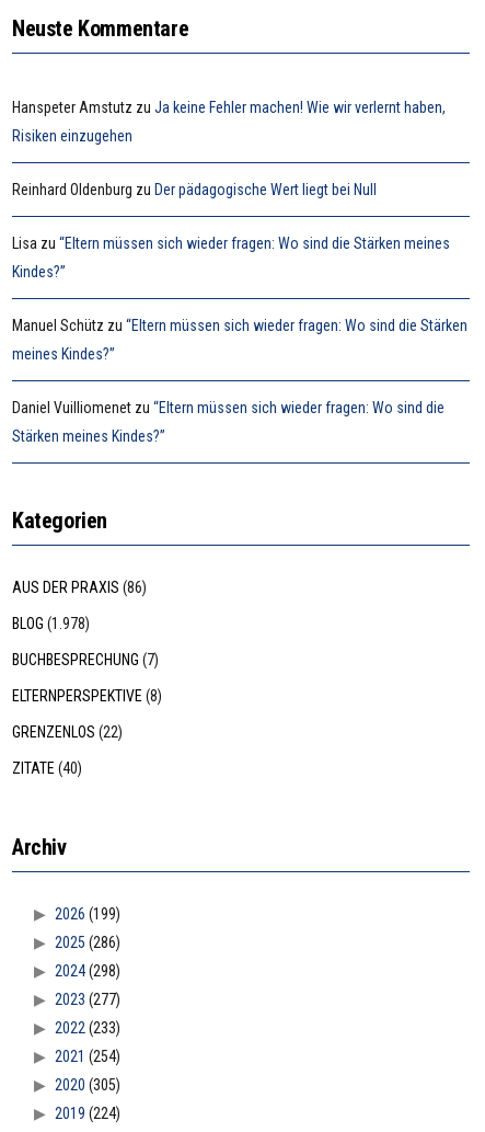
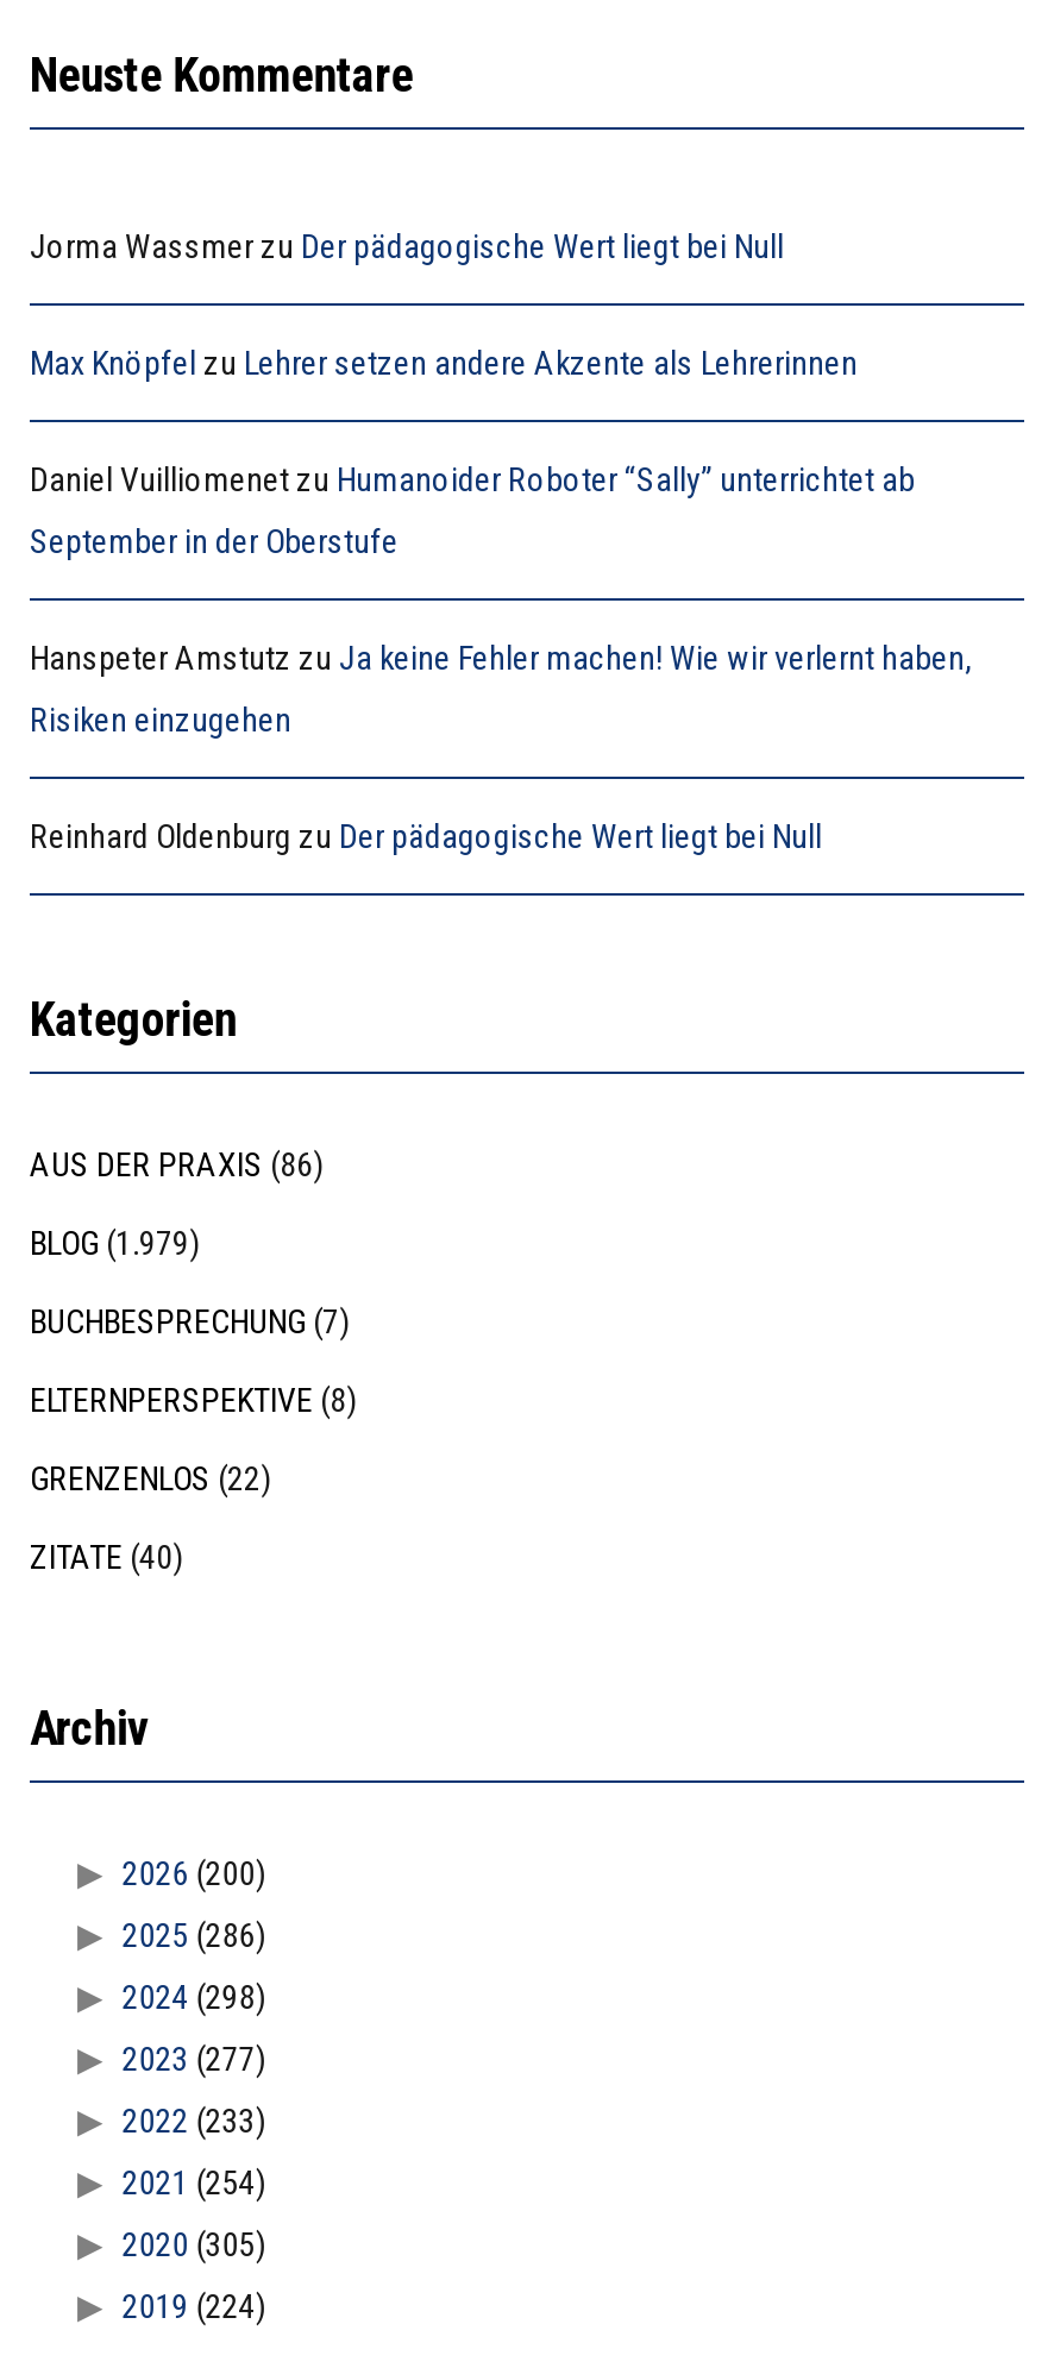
+ Jorma Wassmer zu Der pädagogische Wert liegt bei Null
+ Max Knöpfel zu Lehrer setzen andere Akzente als Lehrerinnen
+ Daniel Vuilliomenet zu Humanoider Roboter “Sally” unterrichtet ab
+ September in der Oberstufe

moved down: Hanspeter Amstutz zu Ja keine Fehler machen! Wie wir verlernt haben, | Risiken einzugehen | Reinhard Oldenburg zu Der pädagogische Wert liegt bei Null

- Lisa zu “Eltern müssen sich wieder fragen: Wo sind die Stärken meines
- Kindes?”
- Manuel Schütz zu “Eltern müssen sich wieder fragen: Wo sind die Stärken
- meines Kindes?”
- Daniel Vuilliomenet zu “Eltern müssen sich wieder fragen: Wo sind die
- Stärken meines Kindes?”

- BLOG (1.978)
+ BLOG (1.979)

- 2026 (199)
+ 2026 (200)
